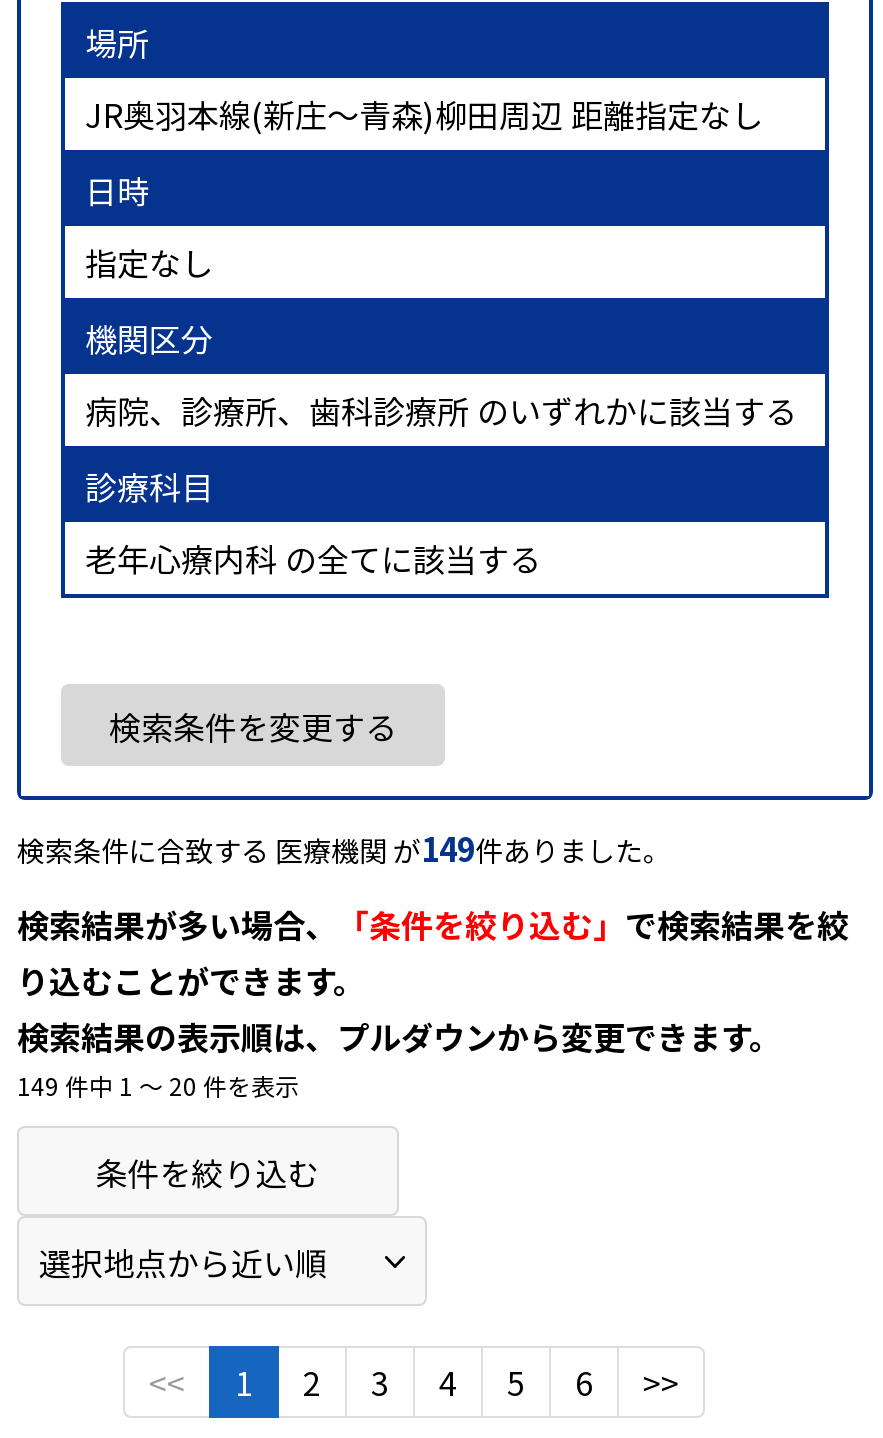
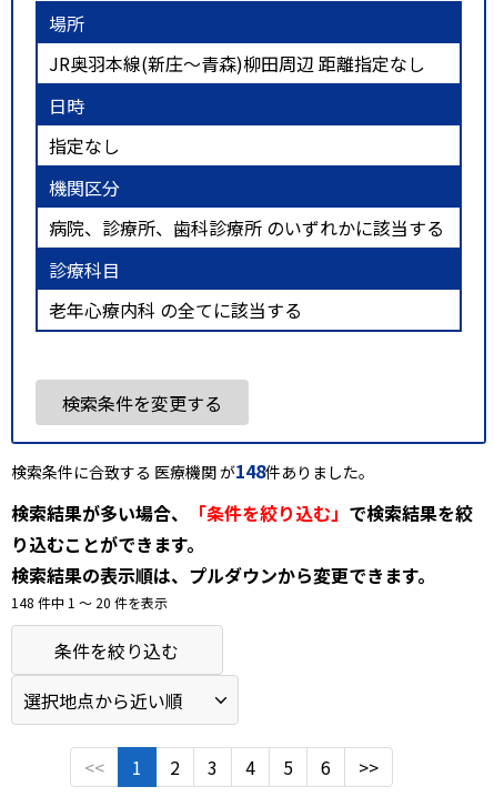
- 検索条件に合致する 医療機関 が149件ありました。
+ 検索条件に合致する 医療機関 が148件ありました。

- 149 件中 1 〜 20 件を表示
+ 148 件中 1 〜 20 件を表示
